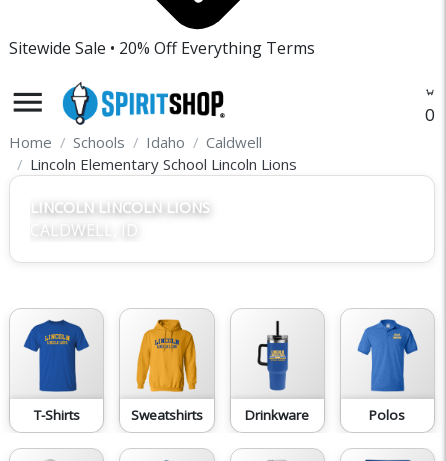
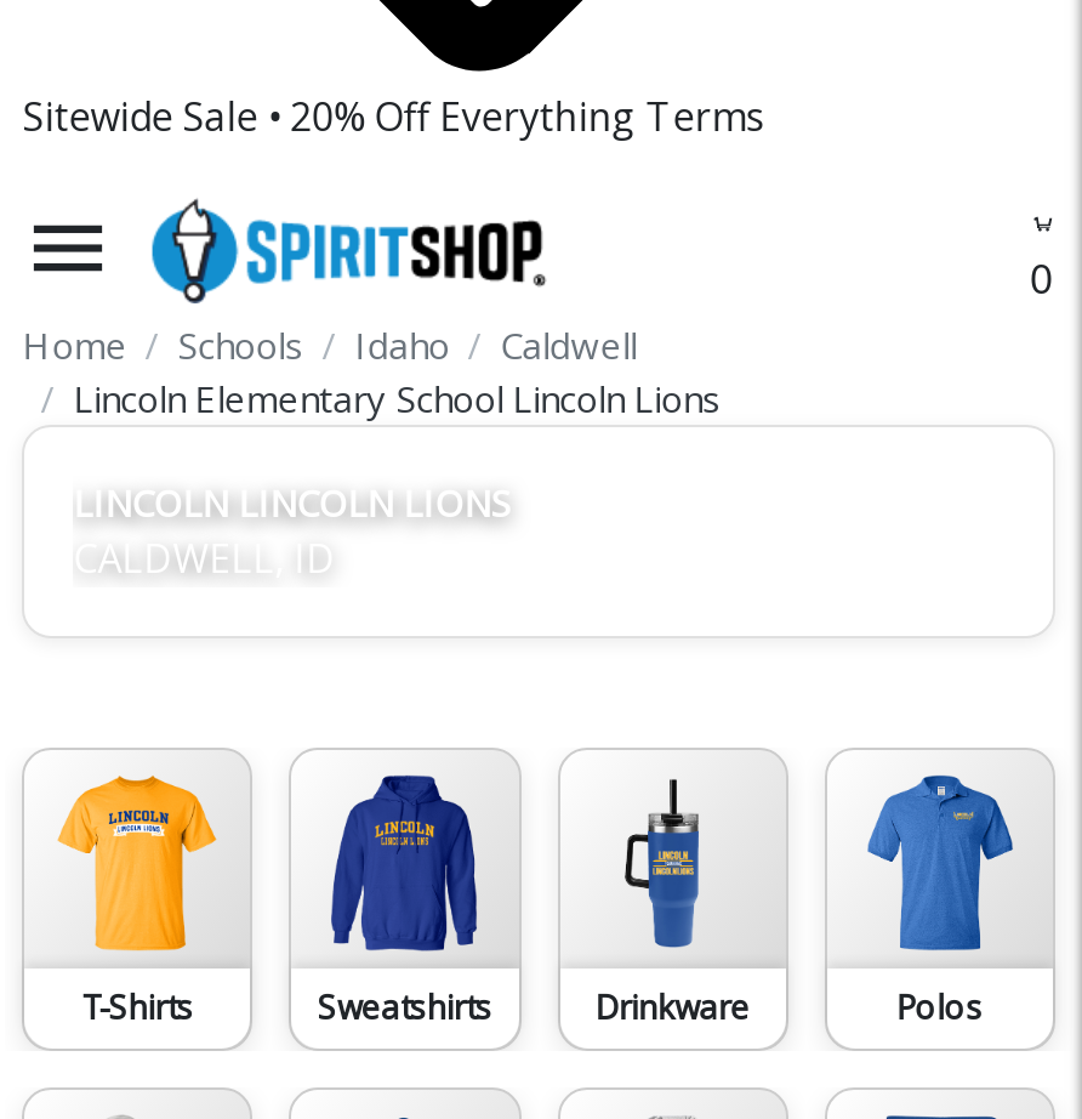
- [image]
+ [image]

- [image]
+ [image]
